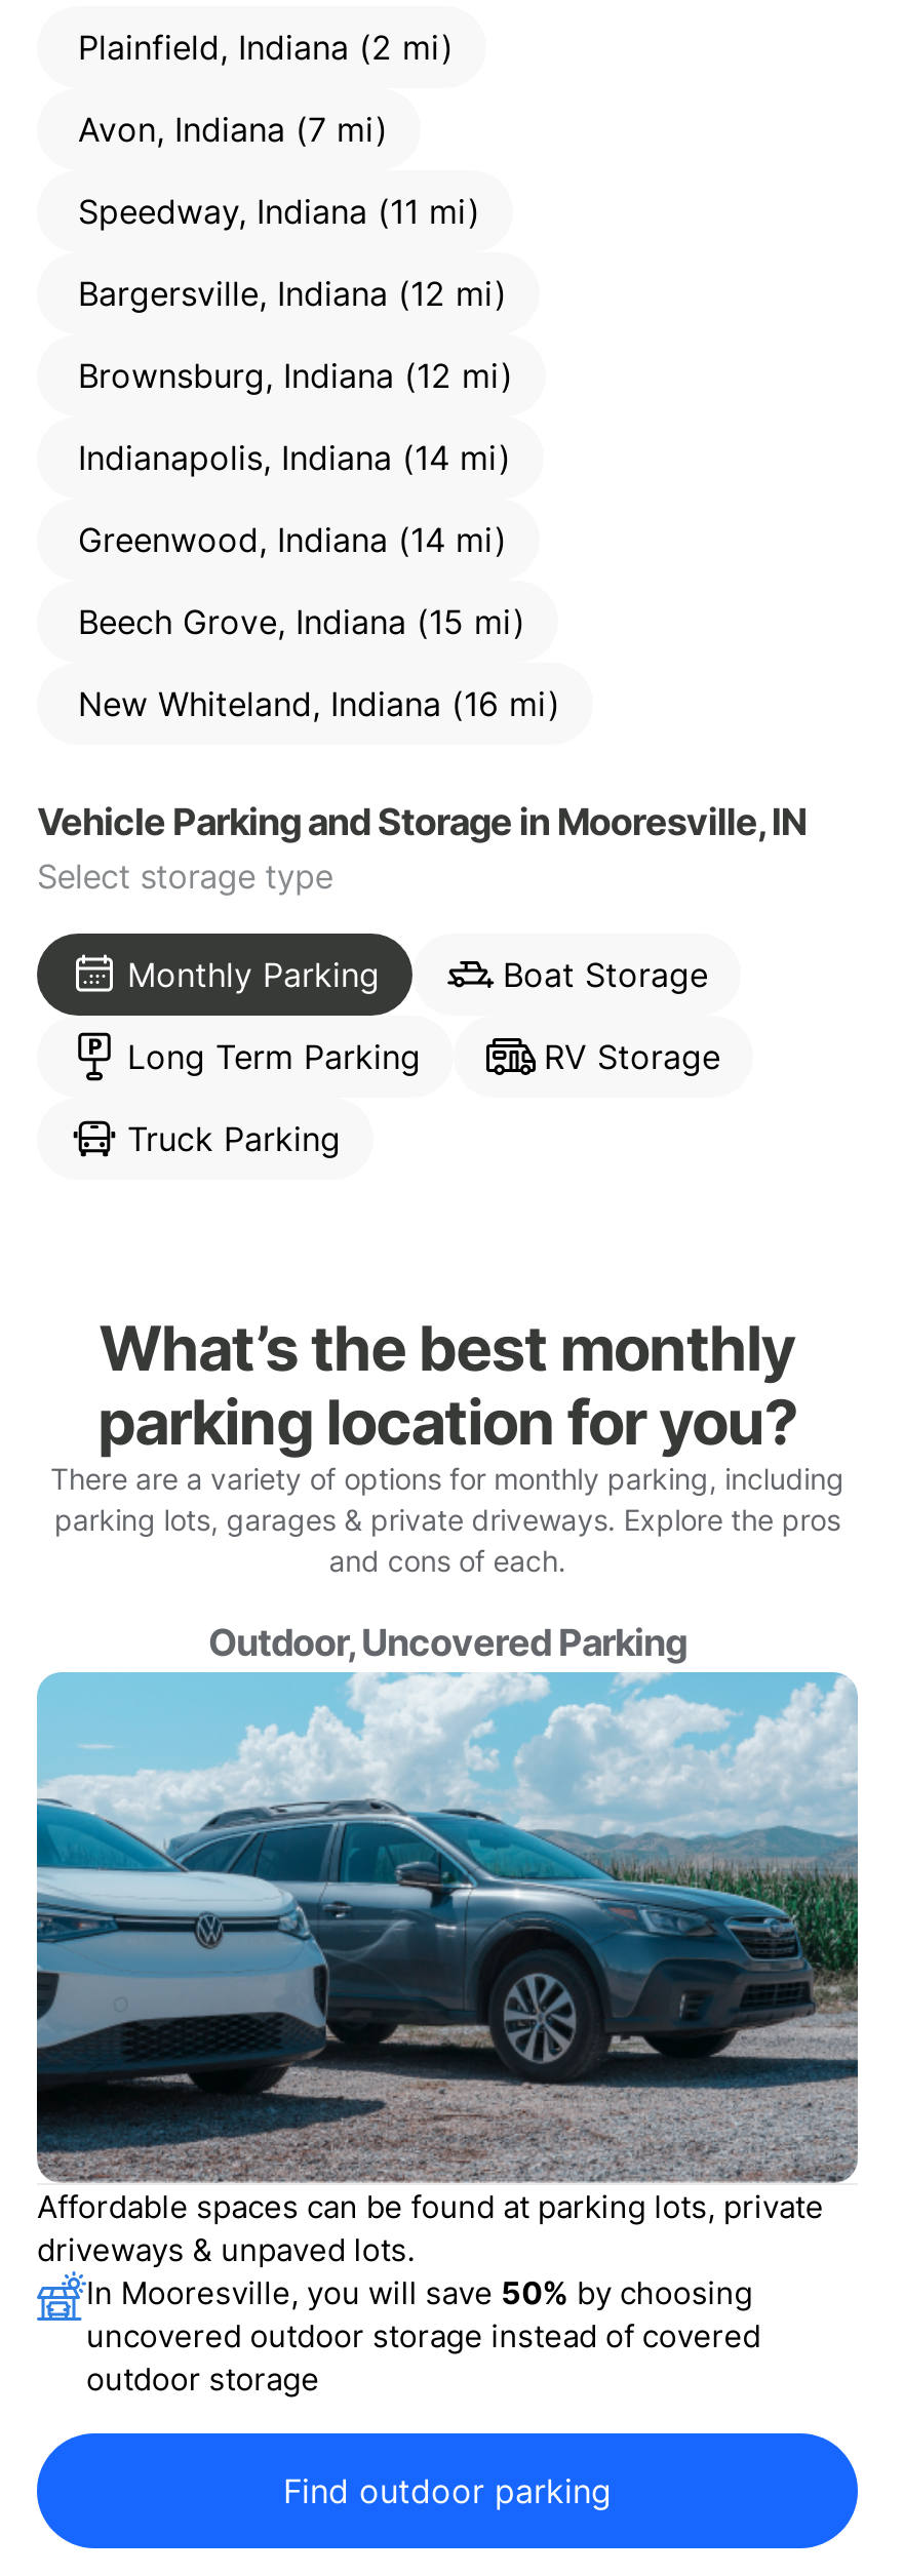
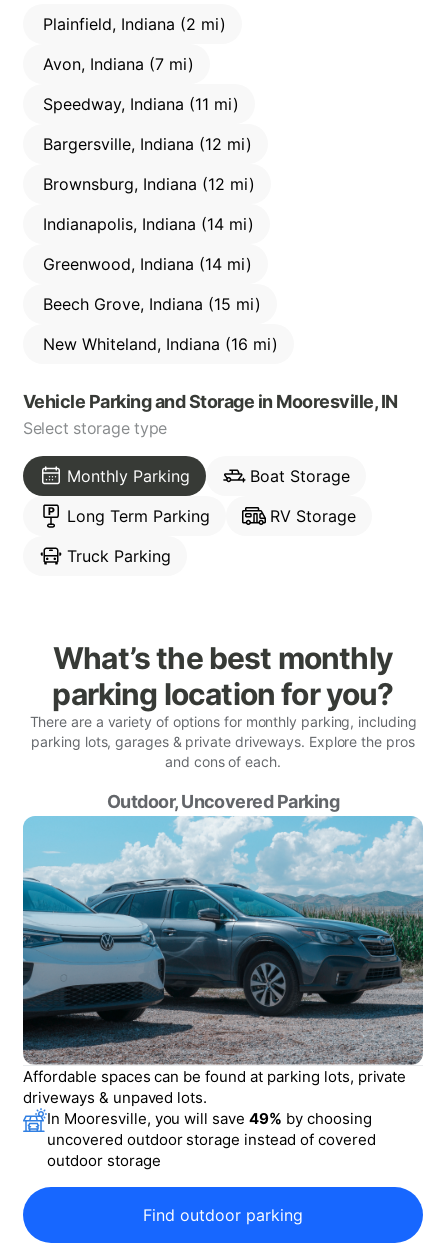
- In Mooresville, you will save 50% by choosing
+ In Mooresville, you will save 49% by choosing
